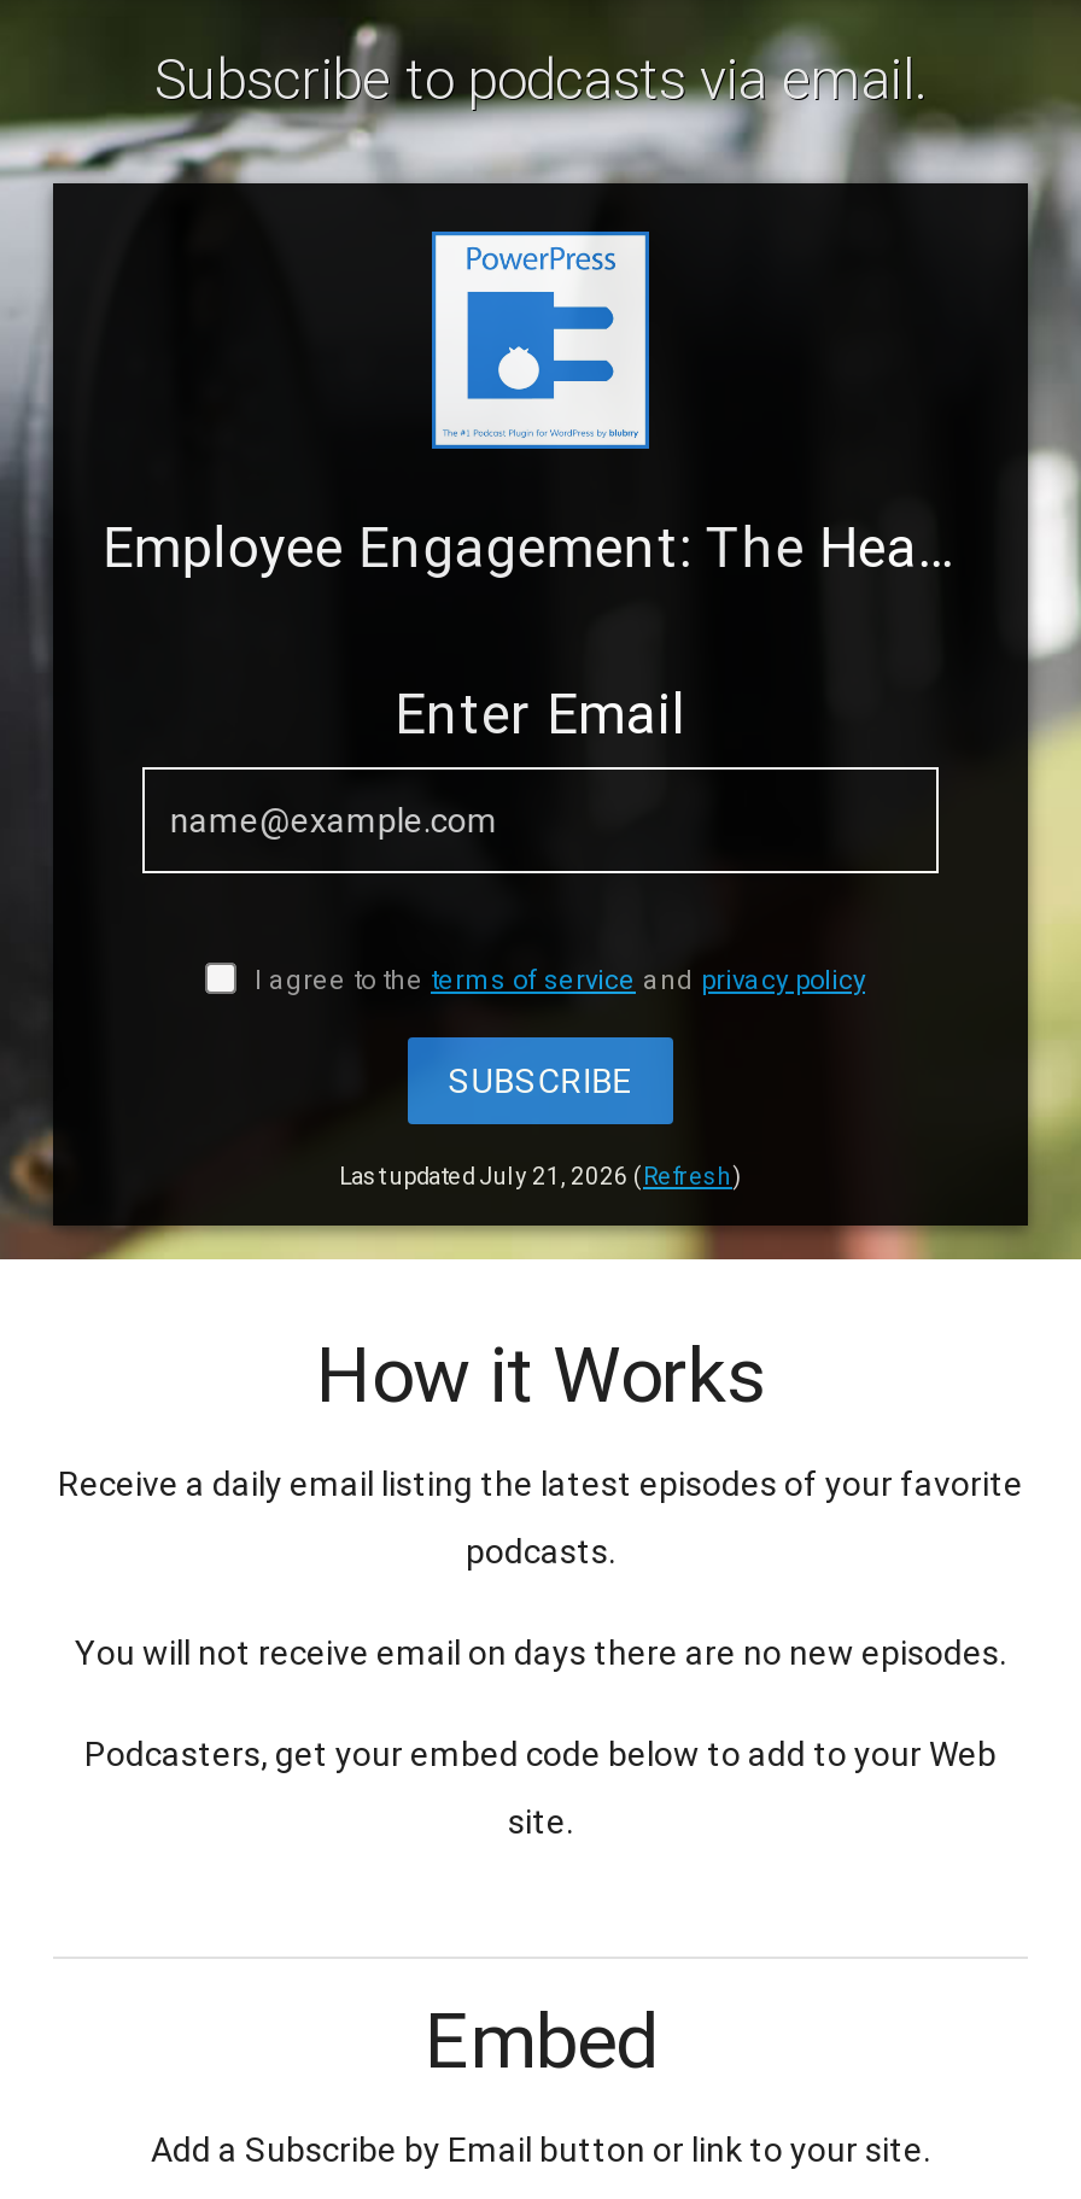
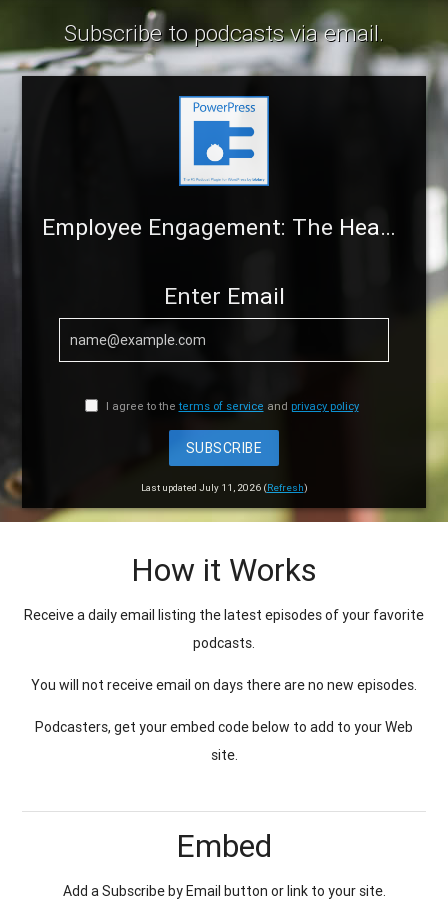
- Last updated July 21, 2026 (Refresh)
+ Last updated July 11, 2026 (Refresh)
